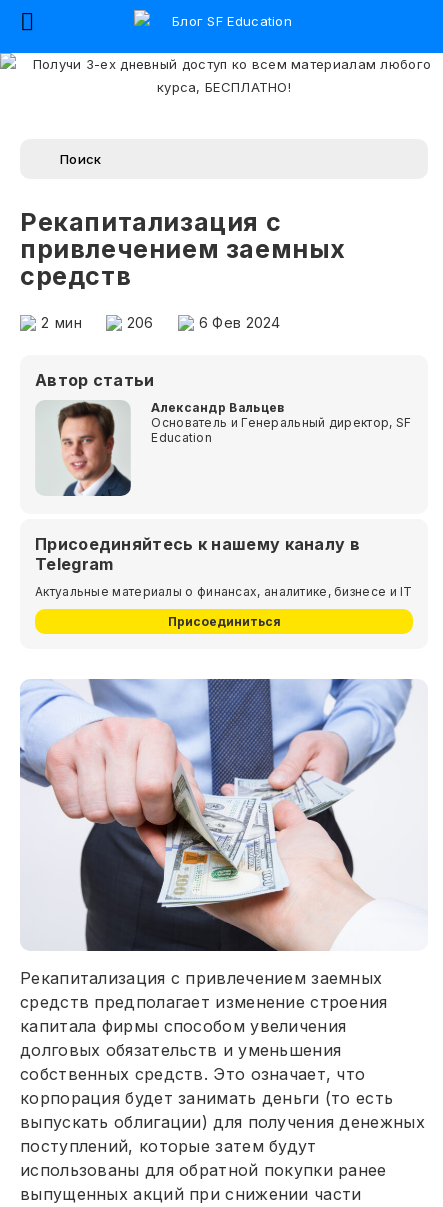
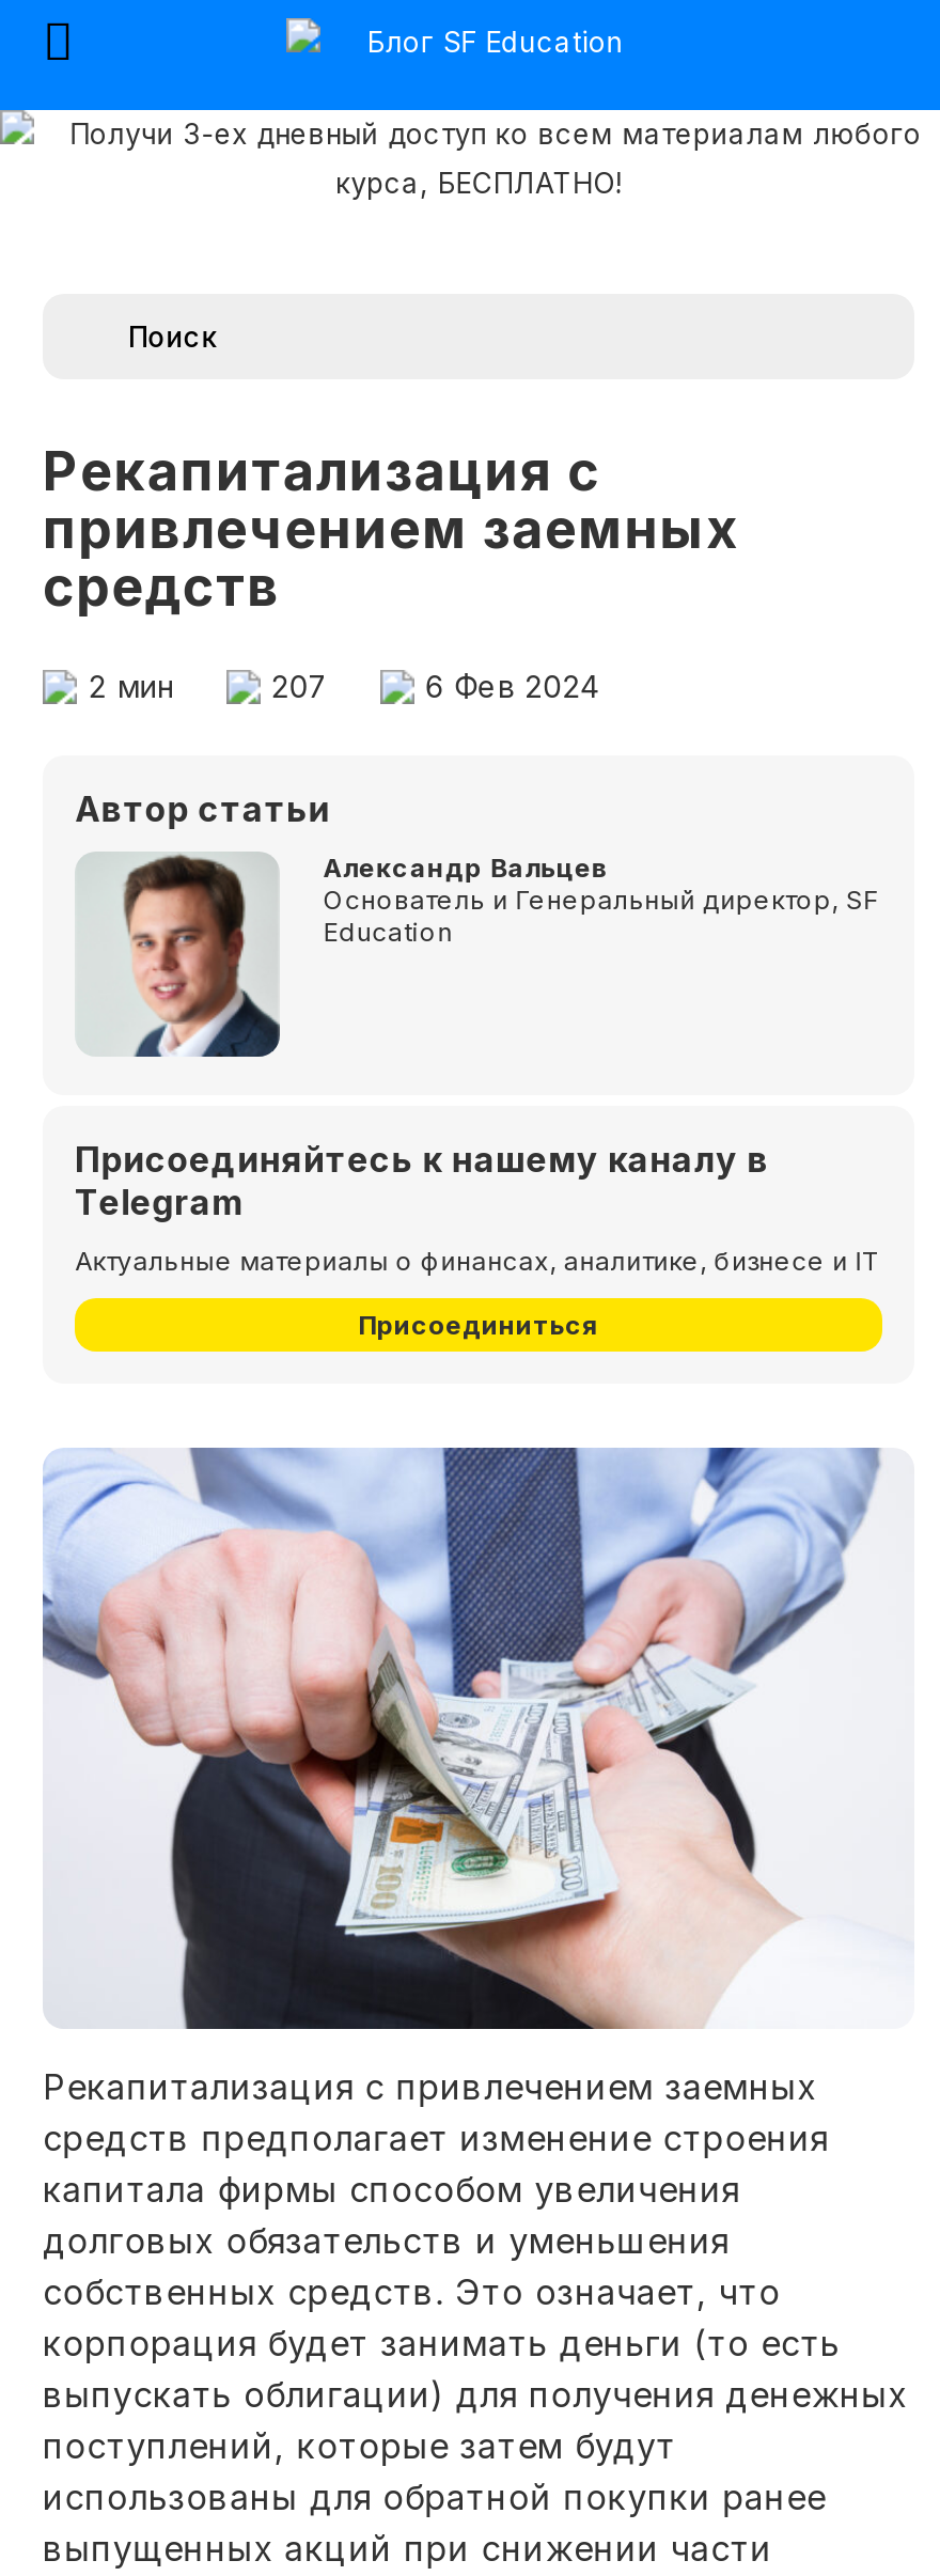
- 206
+ 207
